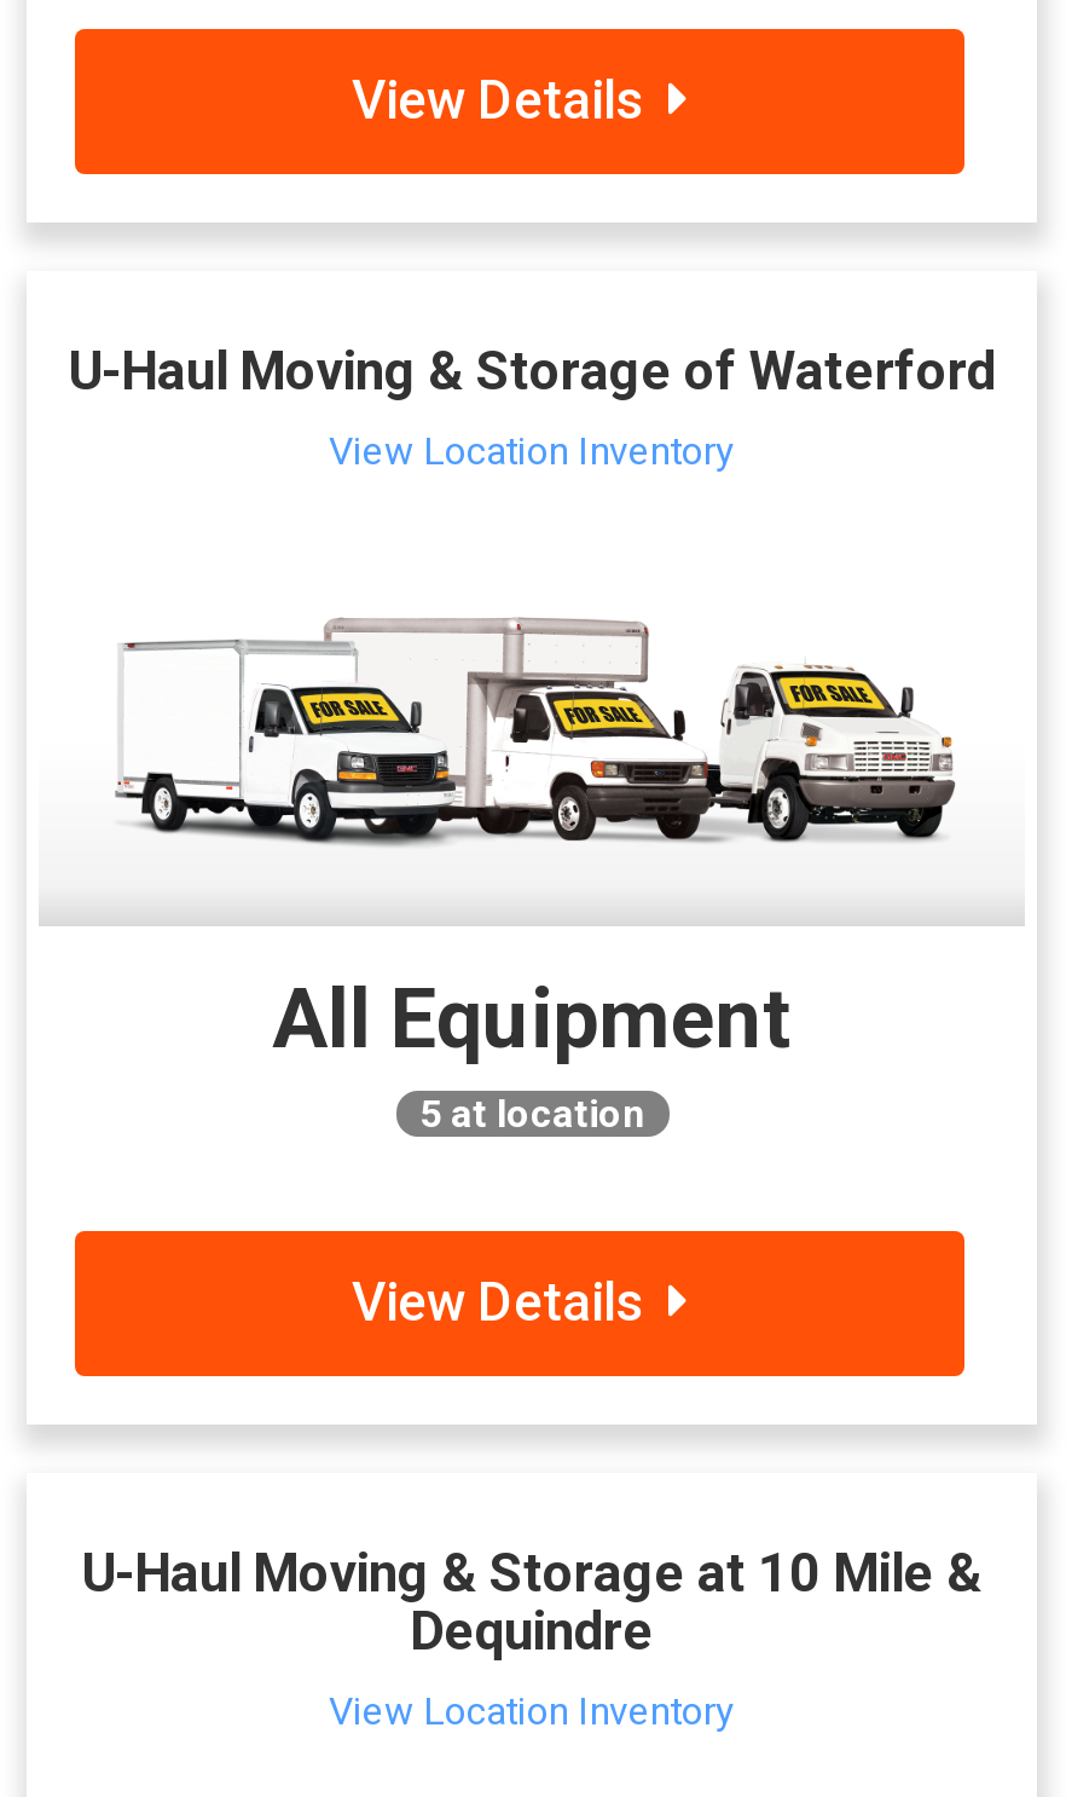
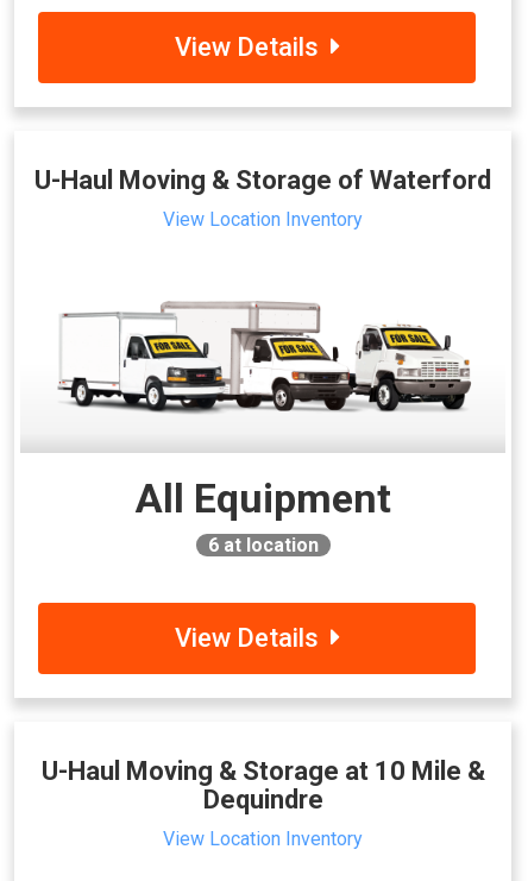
- 5at location
+ 6at location
